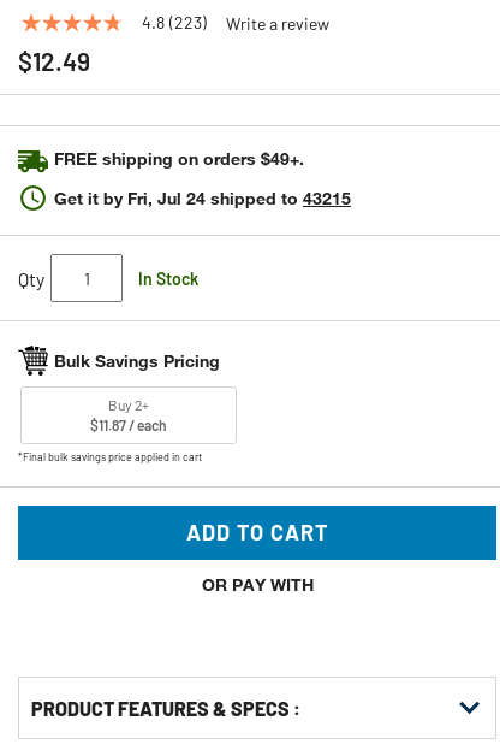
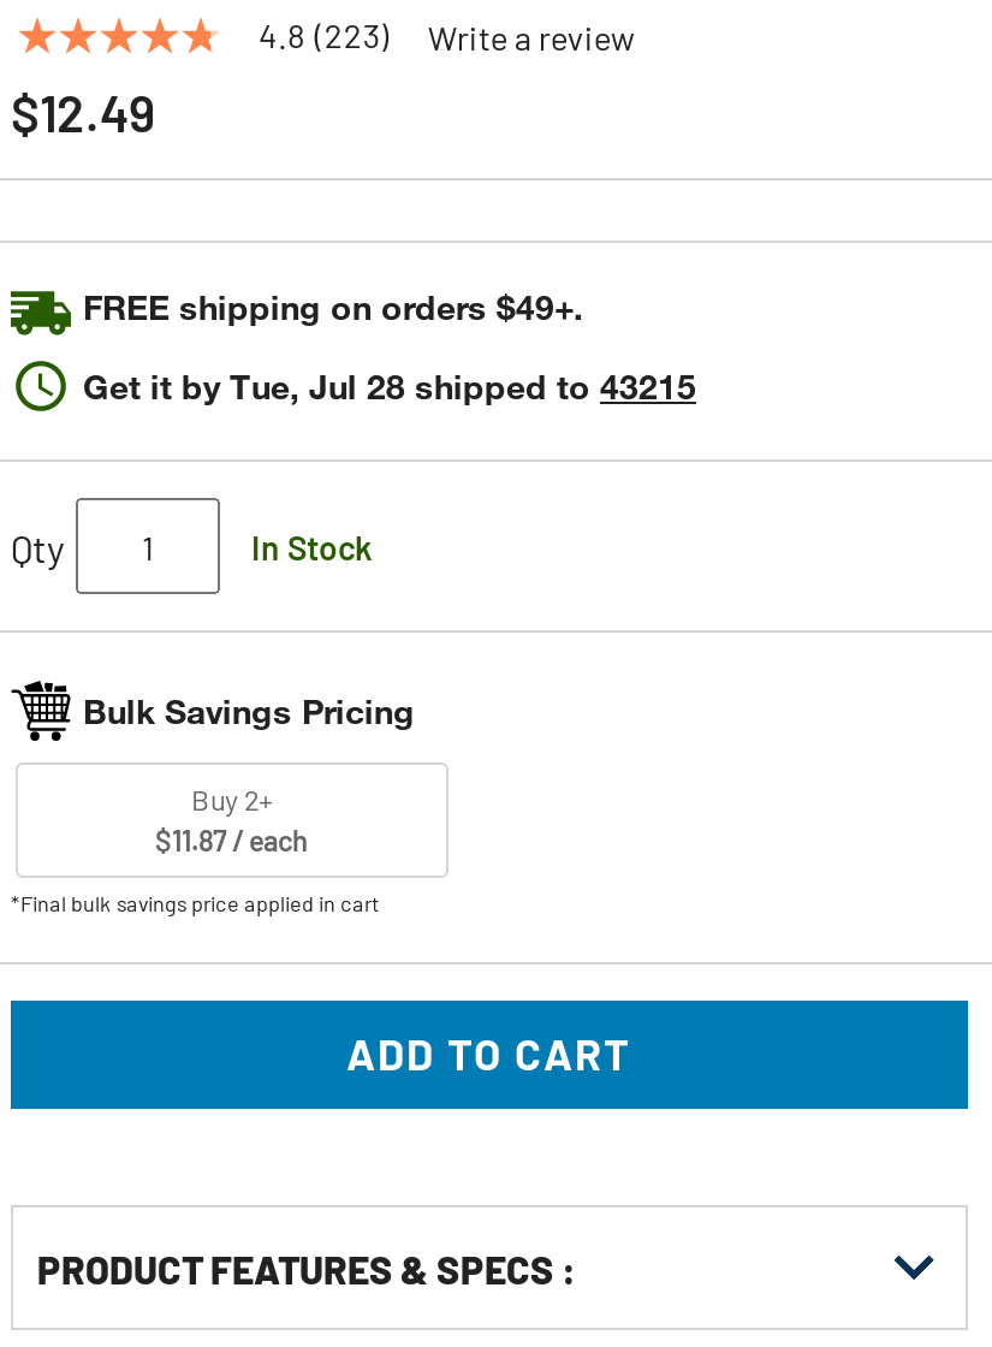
- Get it by Fri, Jul 24 shipped to 43215
+ Get it by Tue, Jul 28 shipped to 43215

- OR PAY WITH
